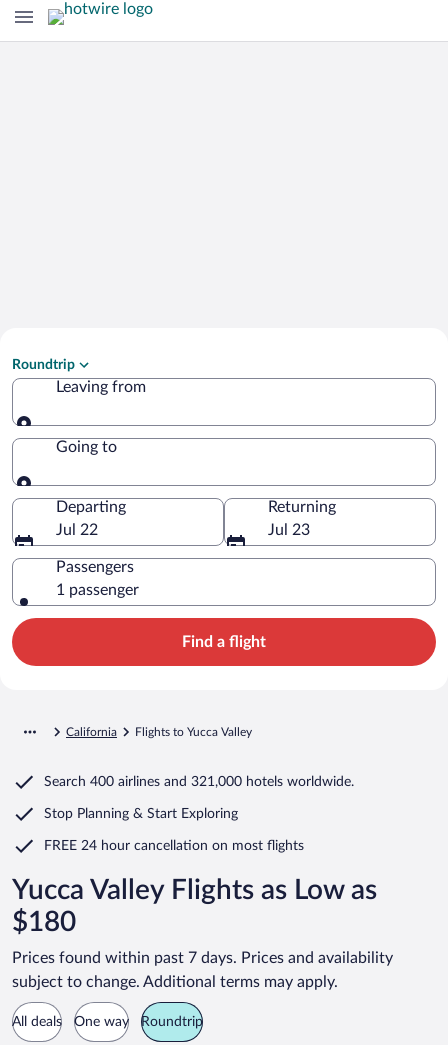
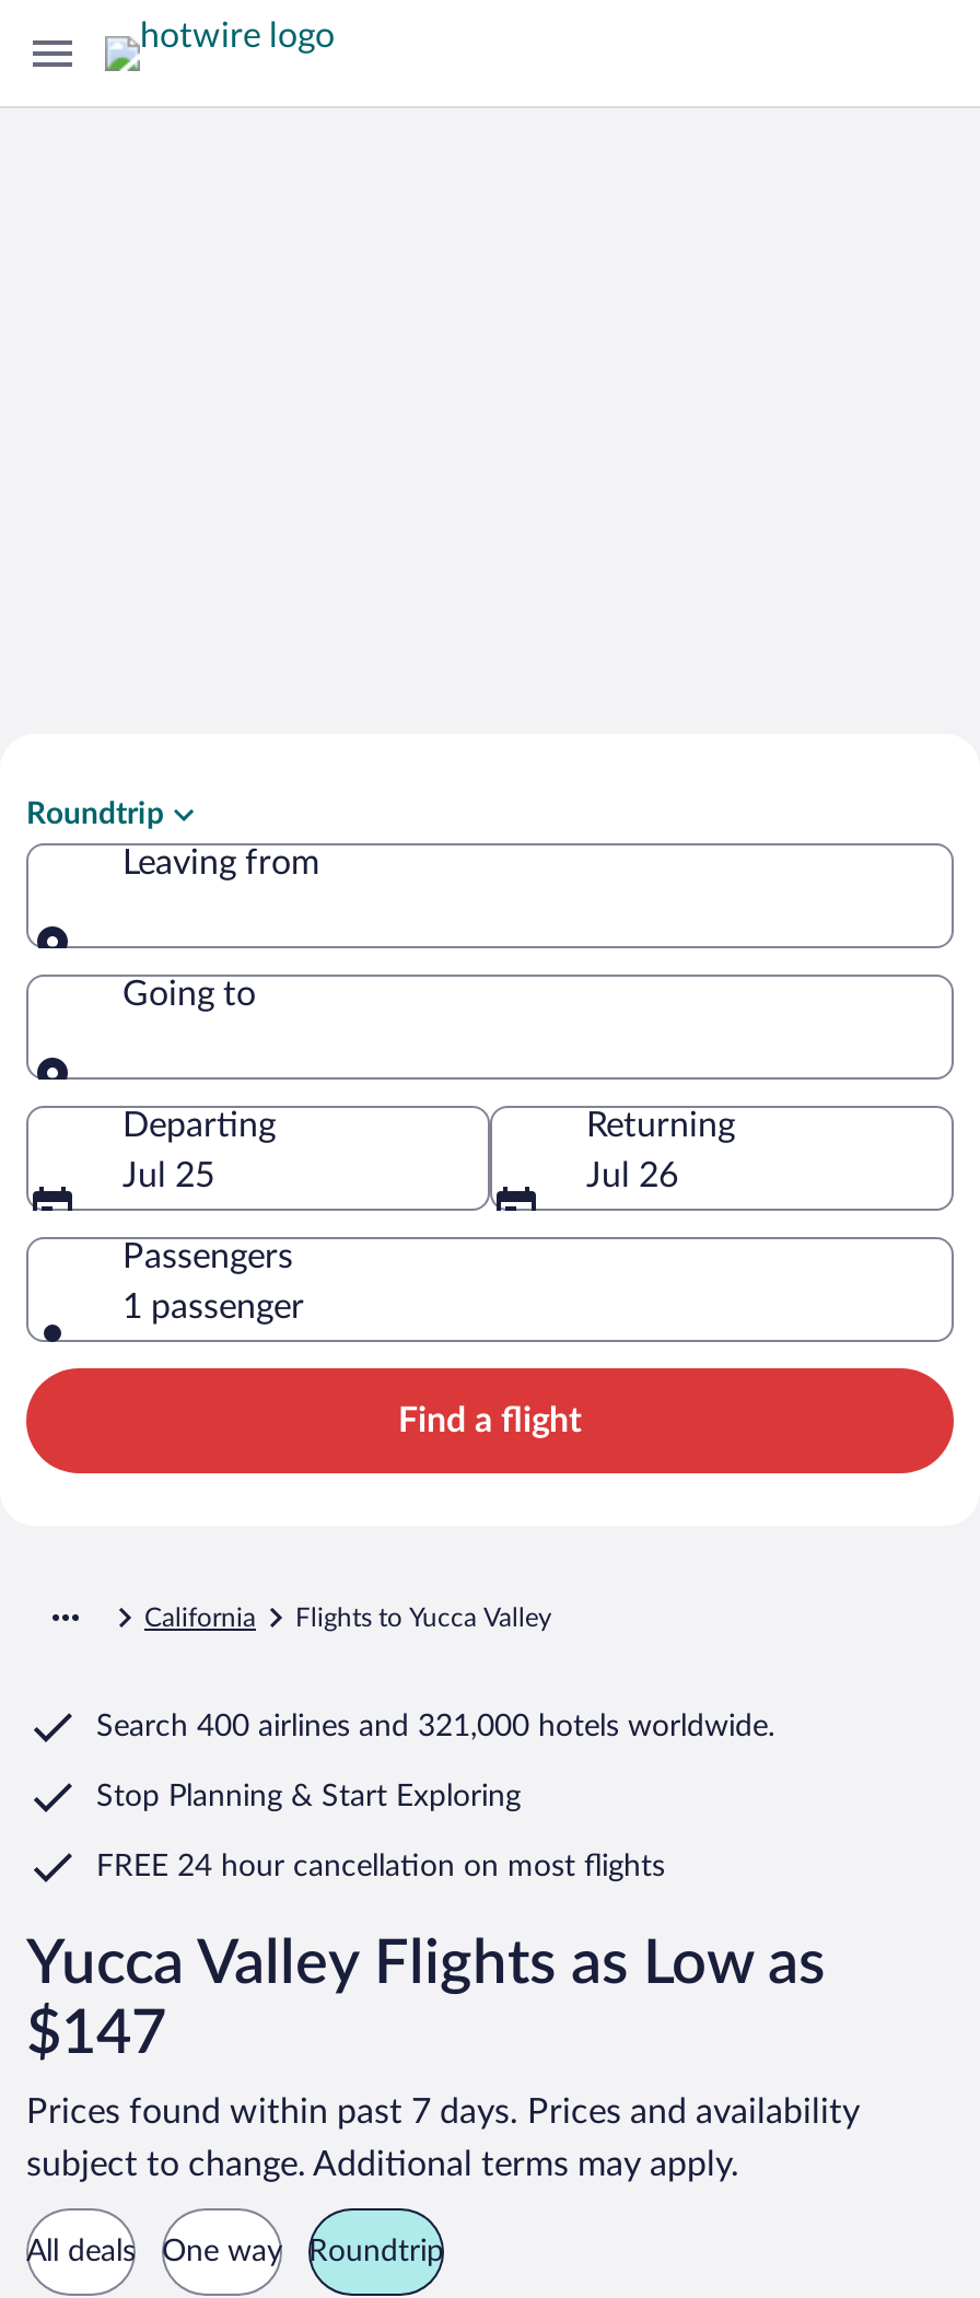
- Jul 22
+ Jul 25

- Jul 23
+ Jul 26

- $180
+ $147
